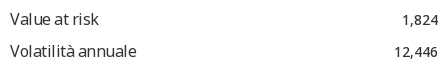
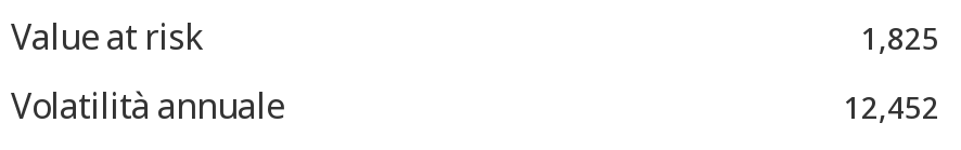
- 1,824
+ 1,825

- 12,446
+ 12,452
